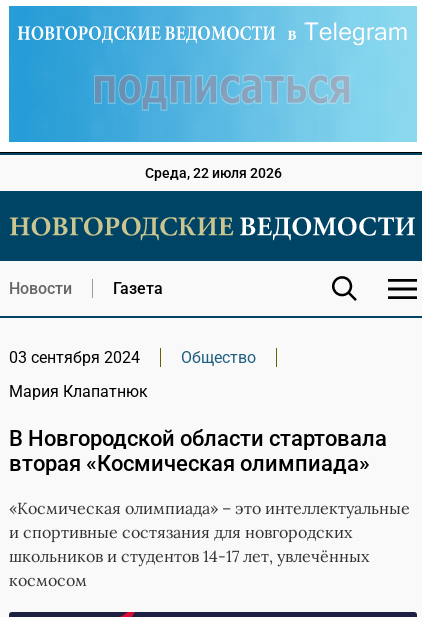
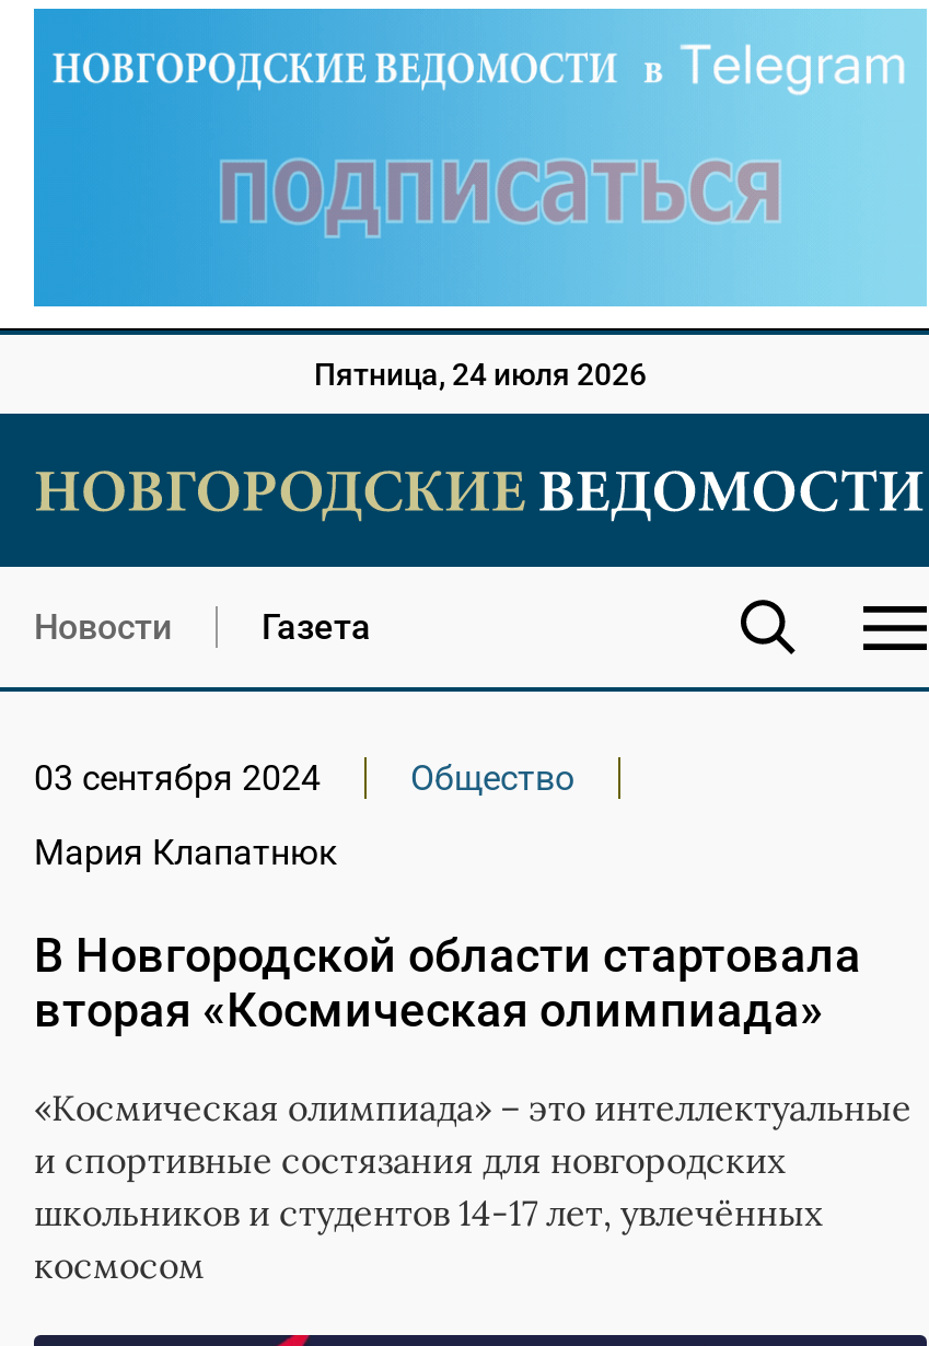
- Среда, 22 июля 2026
+ Пятница, 24 июля 2026
